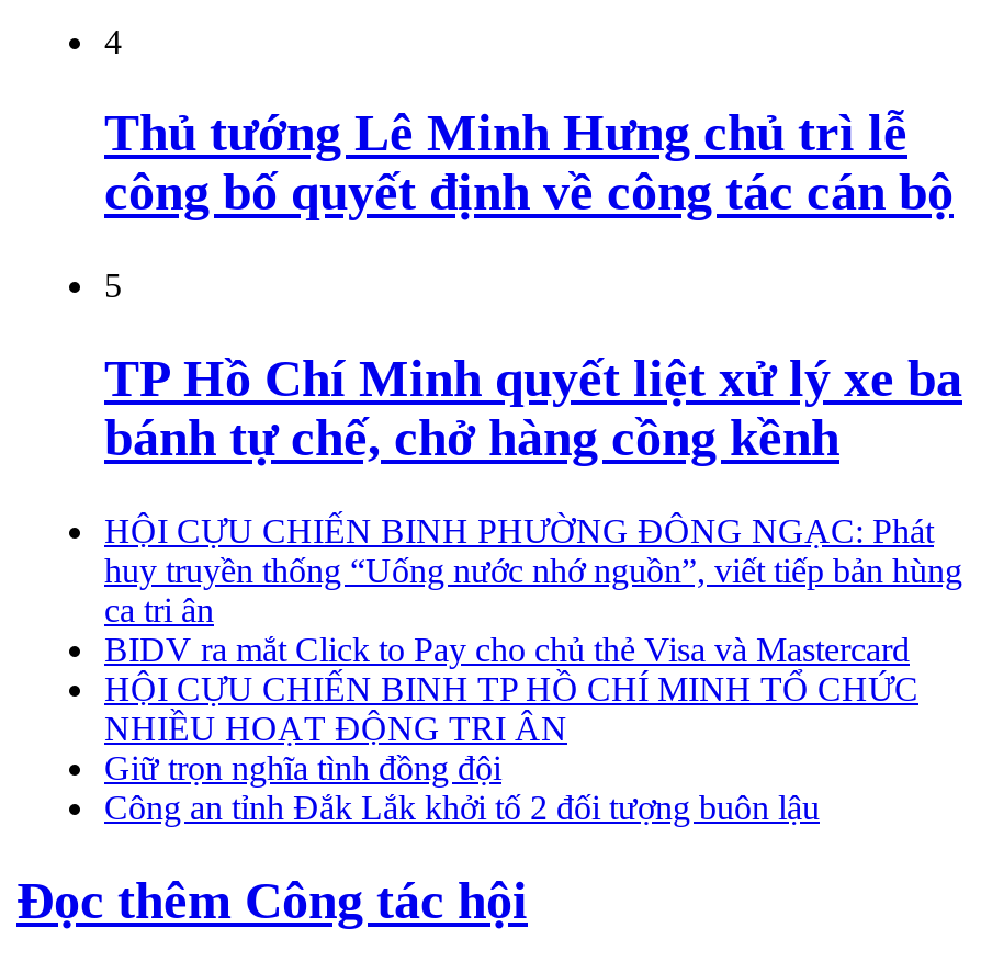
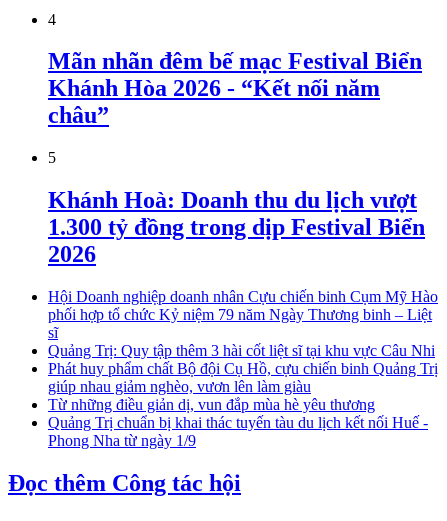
- Thủ tướng Lê Minh Hưng chủ trì lễ
- công bố quyết định về công tác cán bộ
+ Mãn nhãn đêm bế mạc Festival Biển
+ Khánh Hòa 2026 - “Kết nối năm
+ châu”

- TP Hồ Chí Minh quyết liệt xử lý xe ba
- bánh tự chế, chở hàng cồng kềnh
+ Khánh Hoà: Doanh thu du lịch vượt
+ 1.300 tỷ đồng trong dịp Festival Biển
+ 2026

- HỘI CỰU CHIẾN BINH PHƯỜNG ĐÔNG NGẠC: Phát
- huy truyền thống “Uống nước nhớ nguồn”, viết tiếp bản hùng
- ca tri ân
- BIDV ra mắt Click to Pay cho chủ thẻ Visa và Mastercard
- HỘI CỰU CHIẾN BINH TP HỒ CHÍ MINH TỔ CHỨC
- NHIỀU HOẠT ĐỘNG TRI ÂN
- Giữ trọn nghĩa tình đồng đội
- Công an tỉnh Đắk Lắk khởi tố 2 đối tượng buôn lậu
+ Hội Doanh nghiệp doanh nhân Cựu chiến binh Cụm Mỹ Hào
+ phối hợp tổ chức Kỷ niệm 79 năm Ngày Thương binh – Liệt
+ sĩ
+ Quảng Trị: Quy tập thêm 3 hài cốt liệt sĩ tại khu vực Câu Nhi
+ Phát huy phẩm chất Bộ đội Cụ Hồ, cựu chiến binh Quảng Trị
+ giúp nhau giảm nghèo, vươn lên làm giàu
+ Từ những điều giản dị, vun đắp mùa hè yêu thương
+ Quảng Trị chuẩn bị khai thác tuyến tàu du lịch kết nối Huế -
+ Phong Nha từ ngày 1/9
